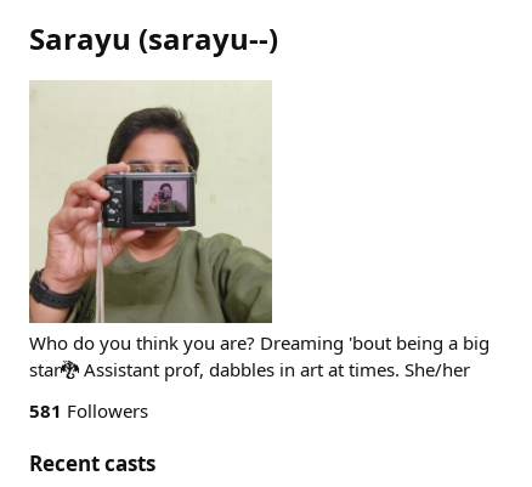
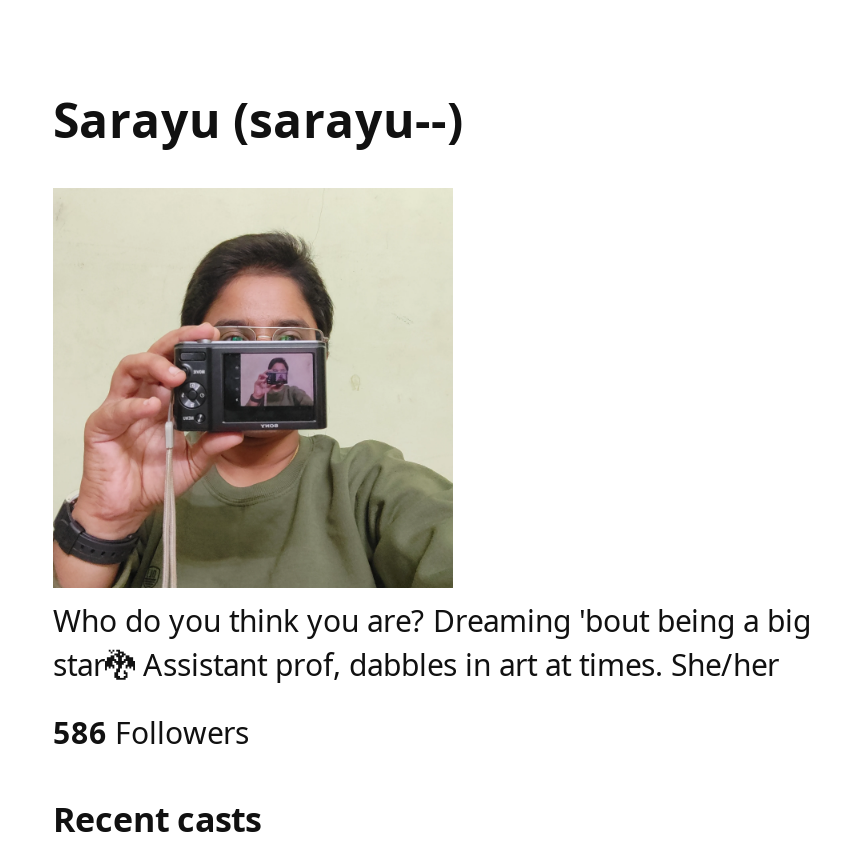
- 581 Followers
+ 586 Followers
